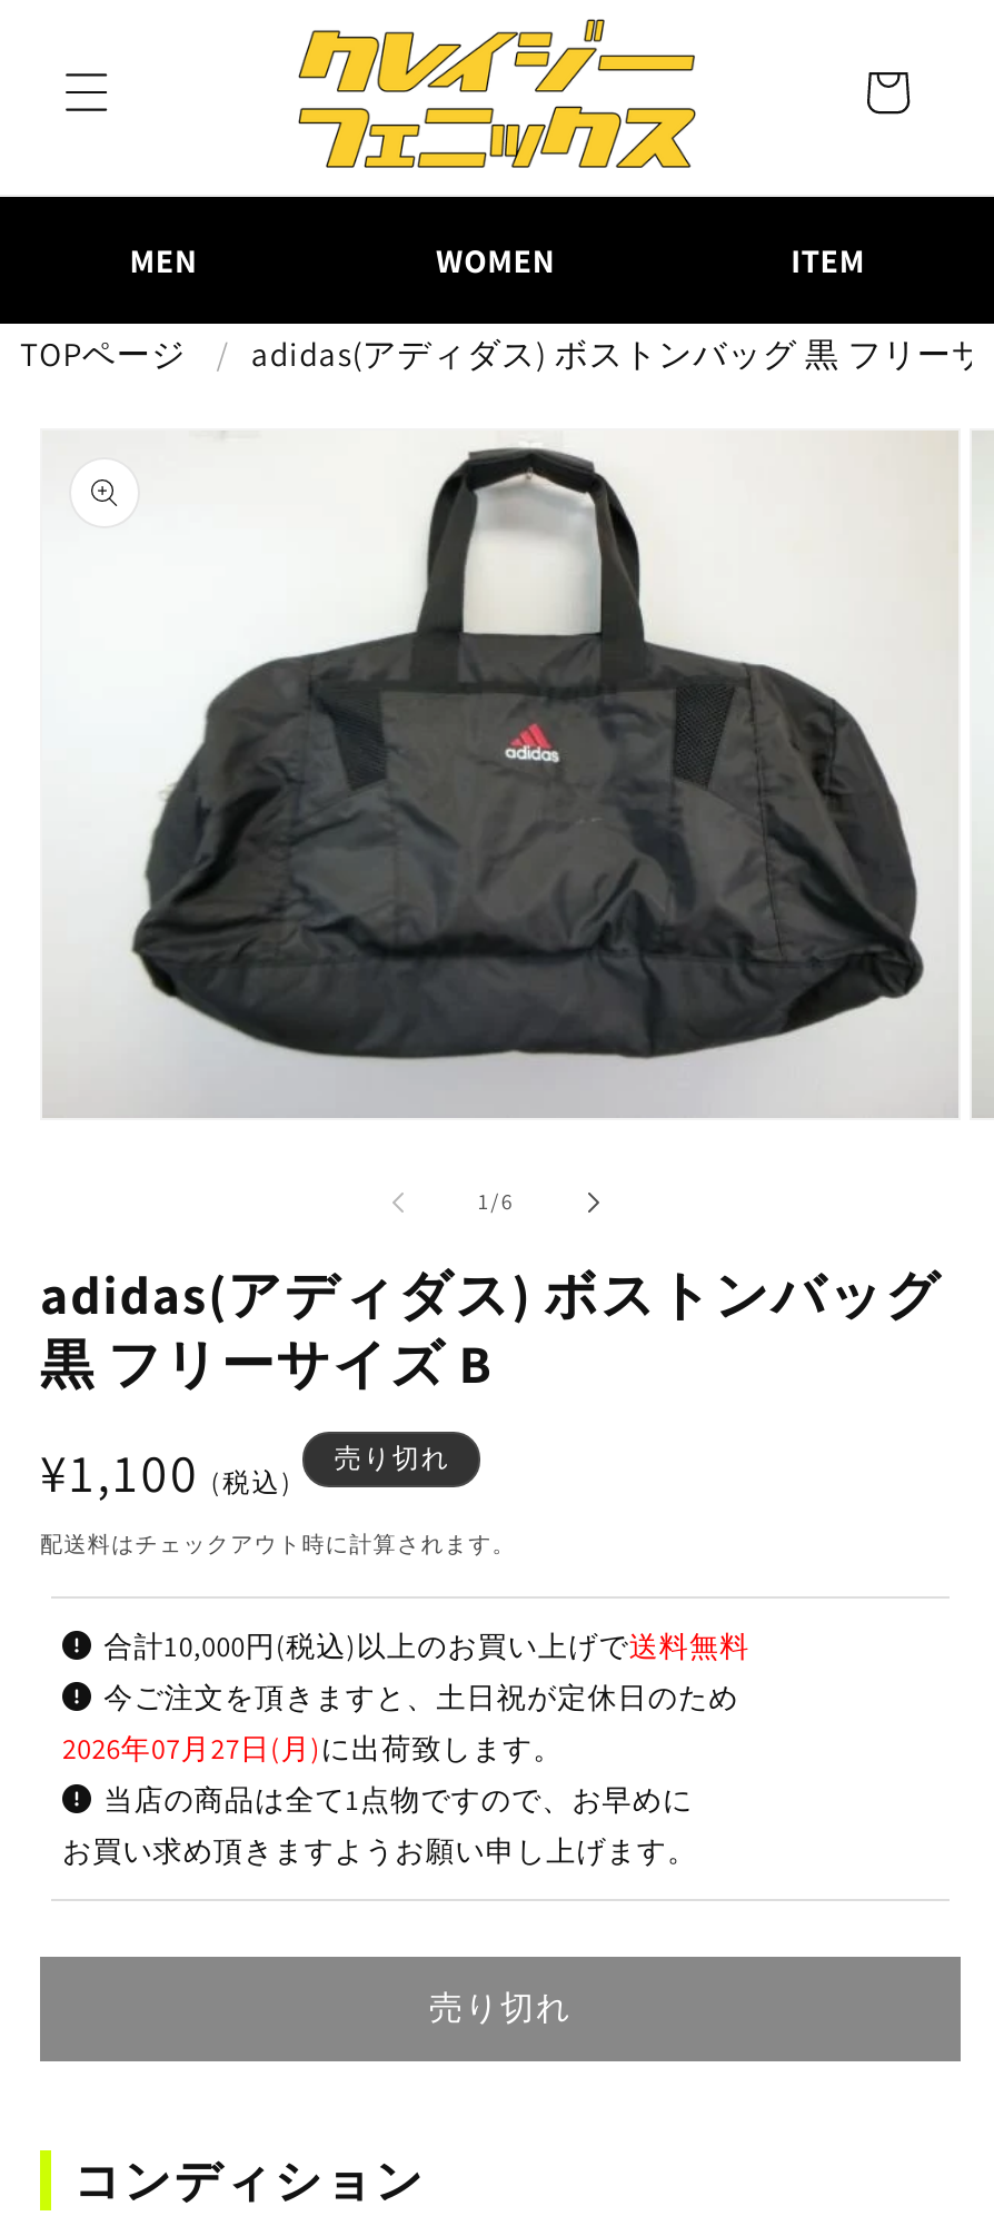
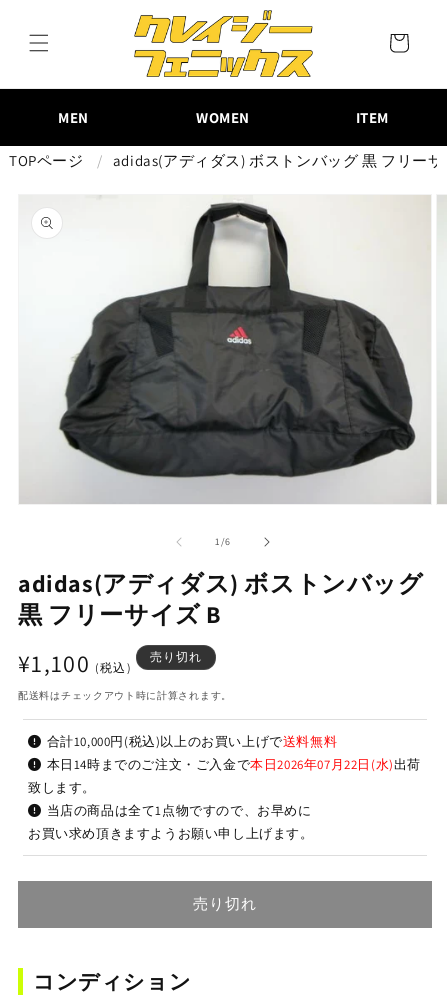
- 今ご注文を頂きますと、土日祝が定休日のため
- 2026年07月27日(月)に出荷致します。
+ 本日14時までのご注文・ご入金で本日2026年07月22日(水)出荷
+ 致します。
